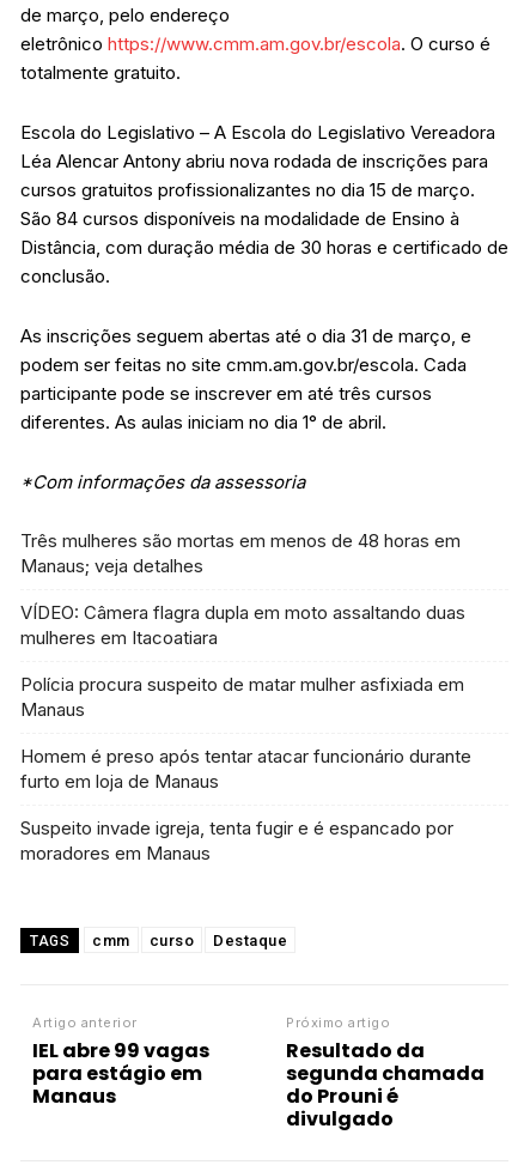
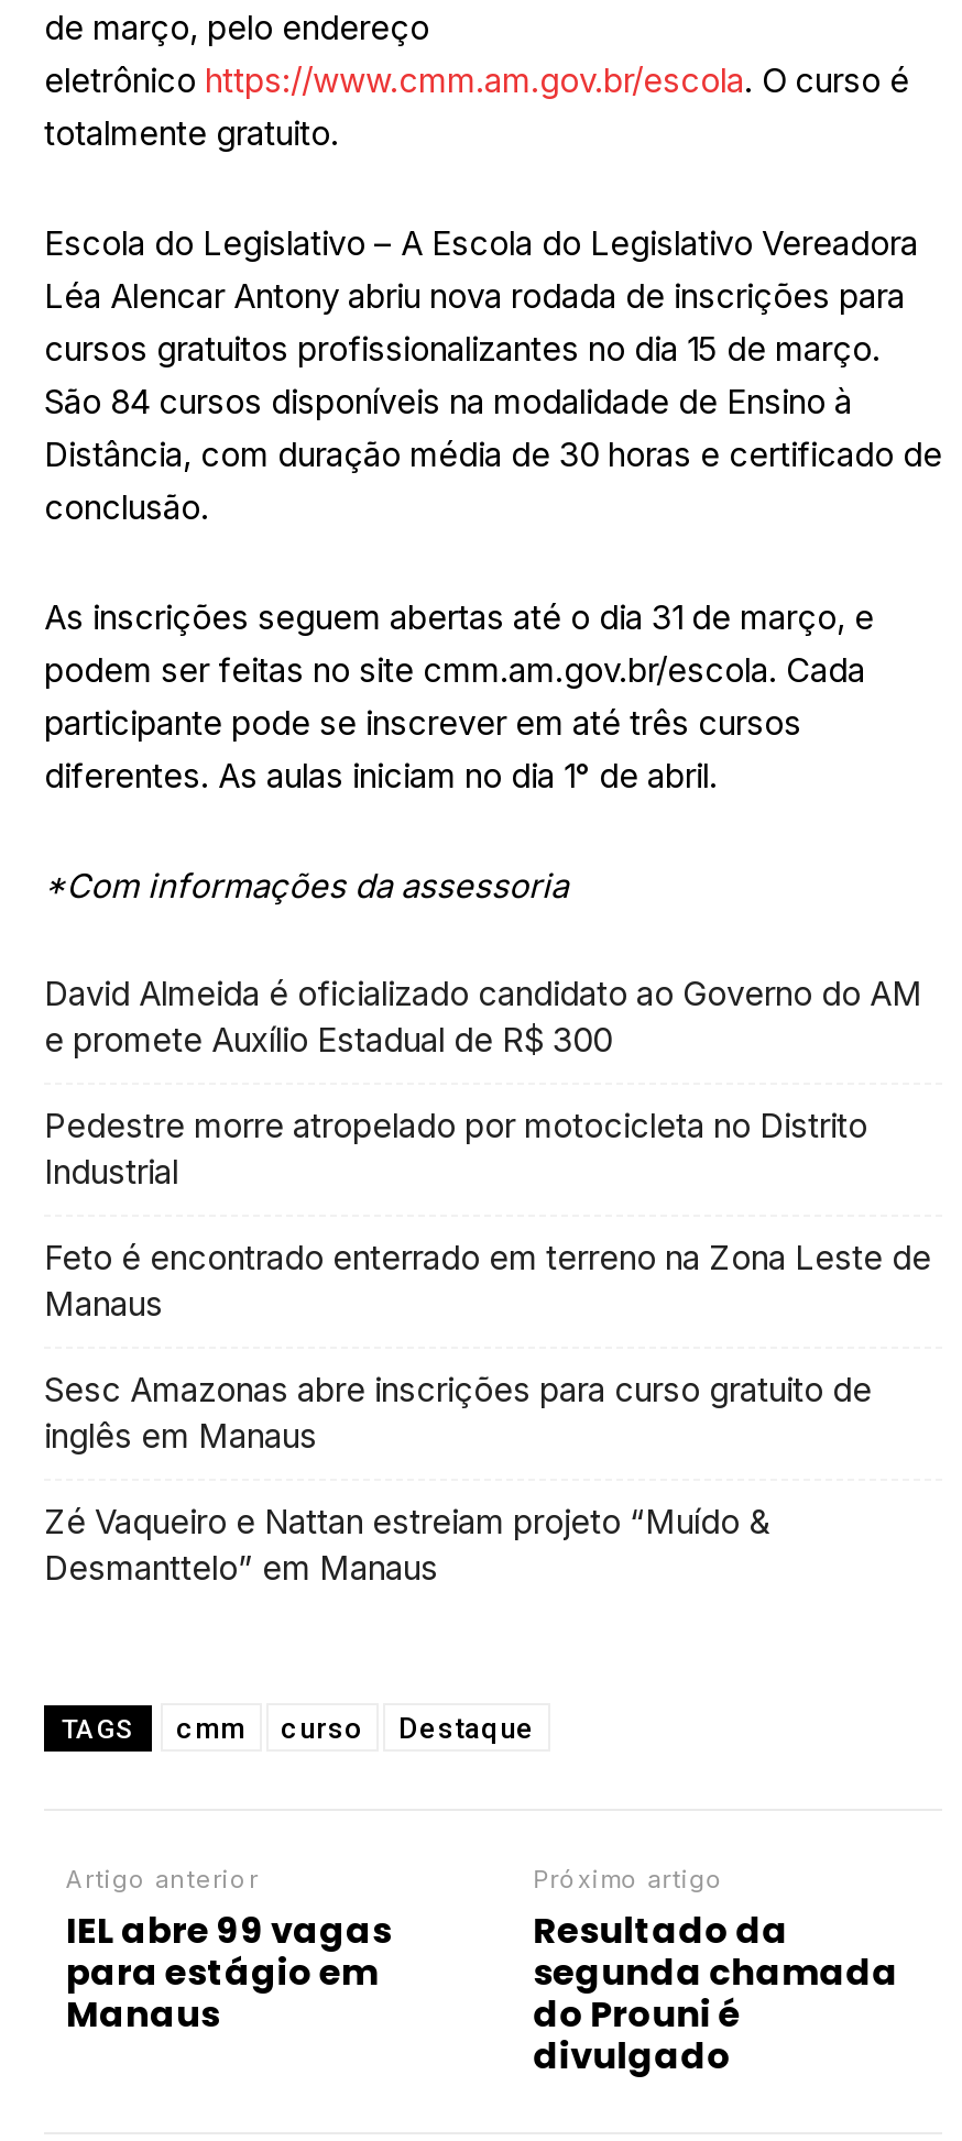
- Três mulheres são mortas em menos de 48 horas em
- Manaus; veja detalhes
+ David Almeida é oficializado candidato ao Governo do AM
+ e promete Auxílio Estadual de R$ 300

- VÍDEO: Câmera flagra dupla em moto assaltando duas
- mulheres em Itacoatiara
+ Pedestre morre atropelado por motocicleta no Distrito
+ Industrial

- Polícia procura suspeito de matar mulher asfixiada em
+ Feto é encontrado enterrado em terreno na Zona Leste de

- Homem é preso após tentar atacar funcionário durante
- furto em loja de Manaus
+ Sesc Amazonas abre inscrições para curso gratuito de
+ inglês em Manaus

- Suspeito invade igreja, tenta fugir e é espancado por
- moradores em Manaus
+ Zé Vaqueiro e Nattan estreiam projeto “Muído &
+ Desmanttelo” em Manaus
